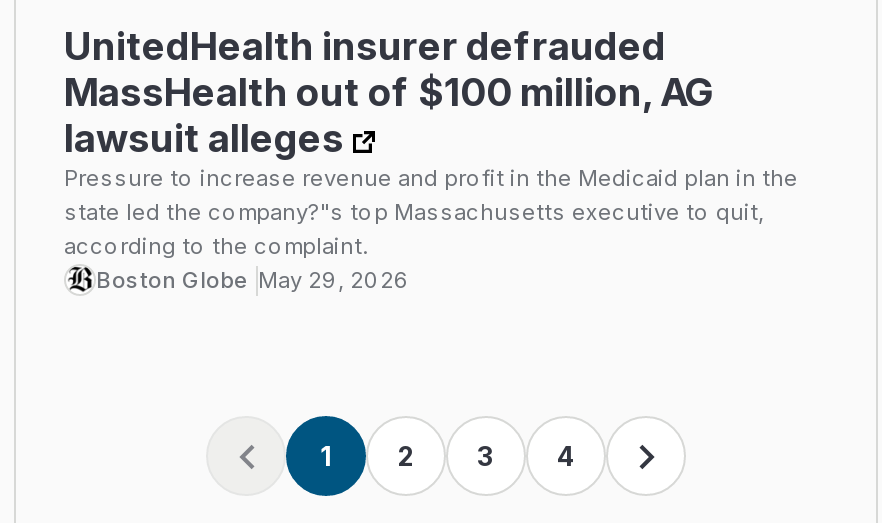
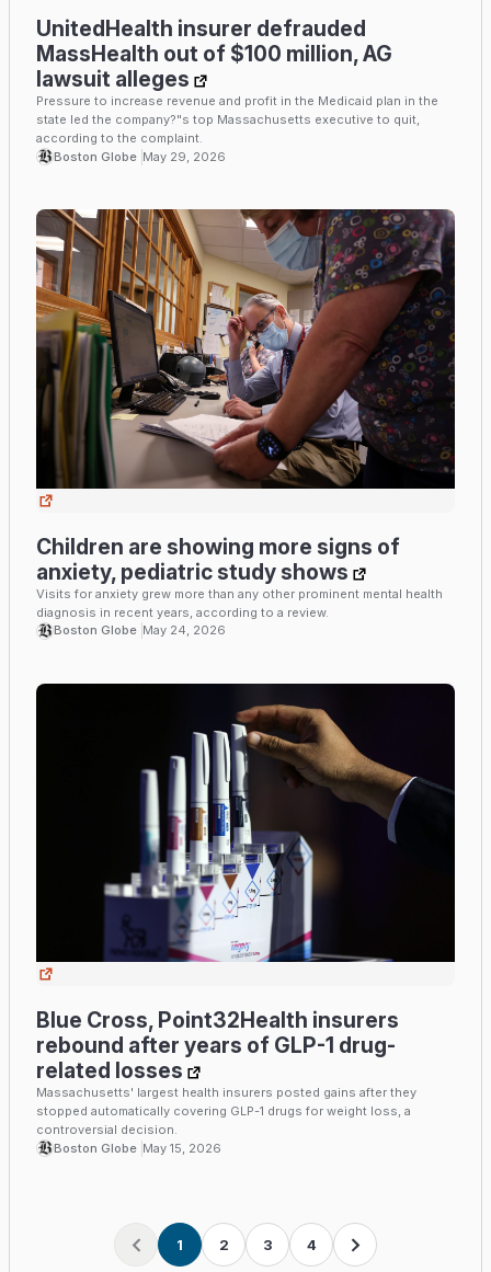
+ [image]
+ Children are showing more signs of
+ anxiety, pediatric study shows
+ Visits for anxiety grew more than any other prominent mental health
+ diagnosis in recent years, according to a review.
+ Boston Globe May 24, 2026

+ [image]
+ Blue Cross, Point32Health insurers
+ rebound after years of GLP-1 drug-
+ related losses
+ Massachusetts' largest health insurers posted gains after they
+ stopped automatically covering GLP-1 drugs for weight loss, a
+ controversial decision.
+ Boston Globe May 15, 2026
